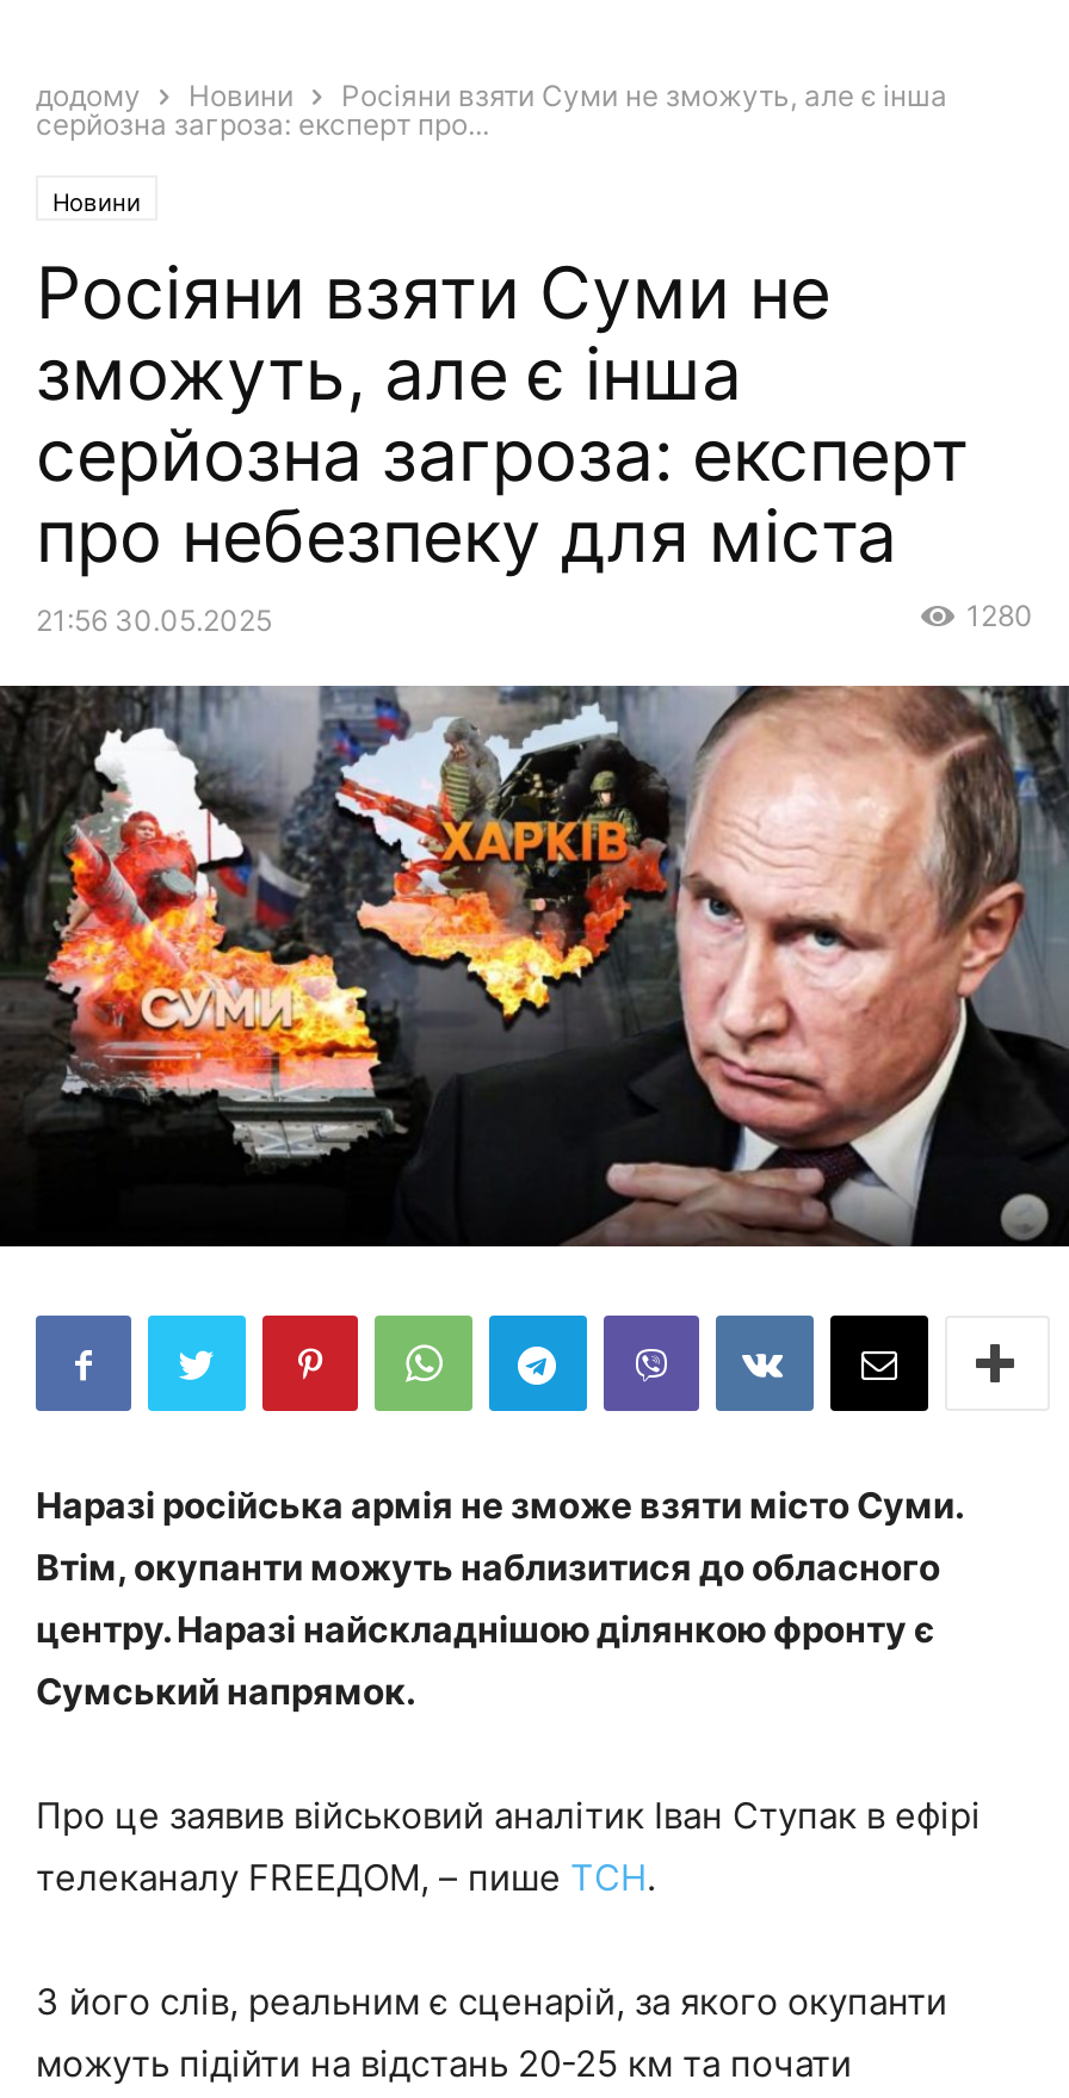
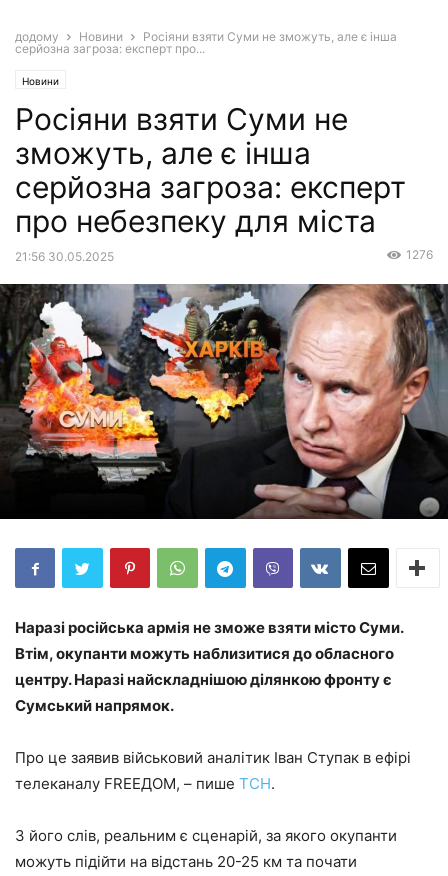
- 1280
+ 1276
